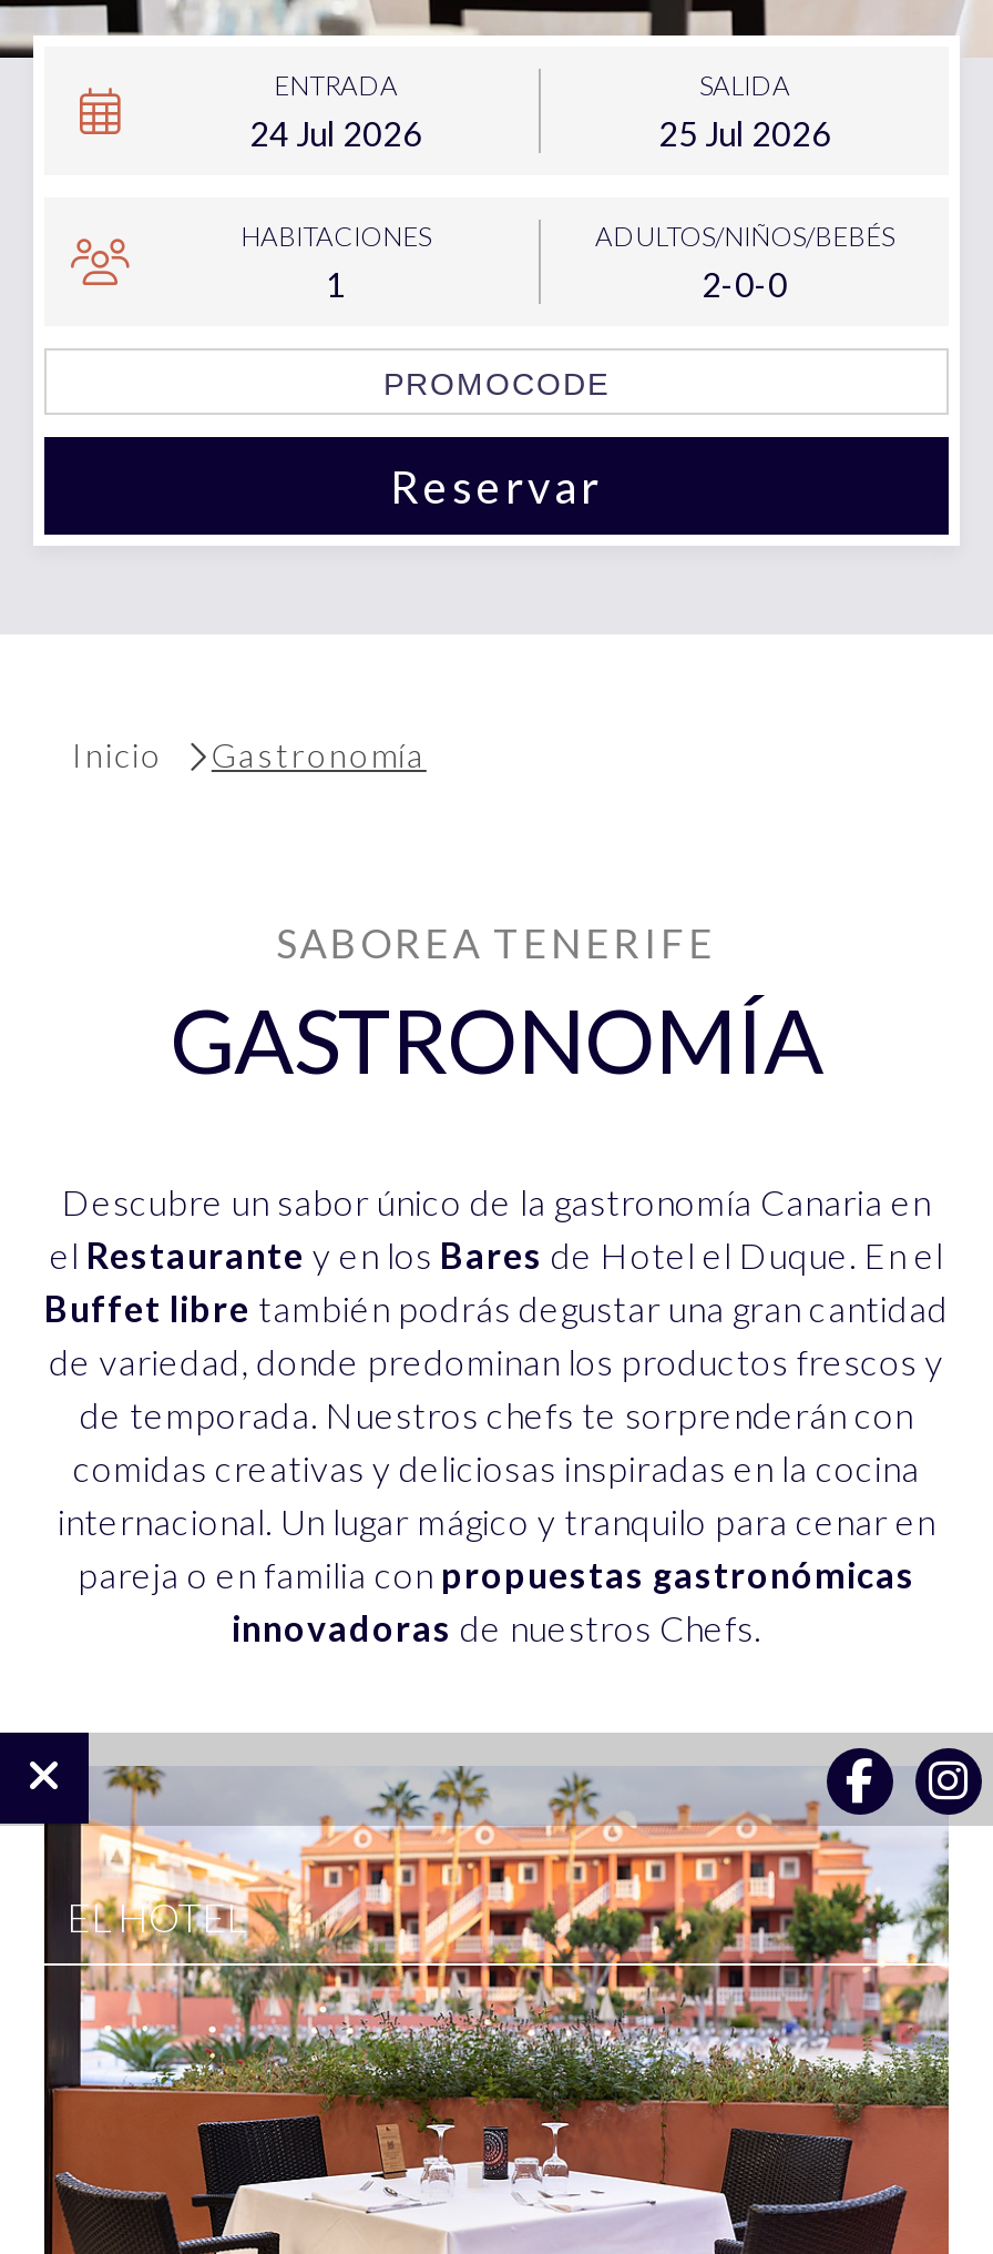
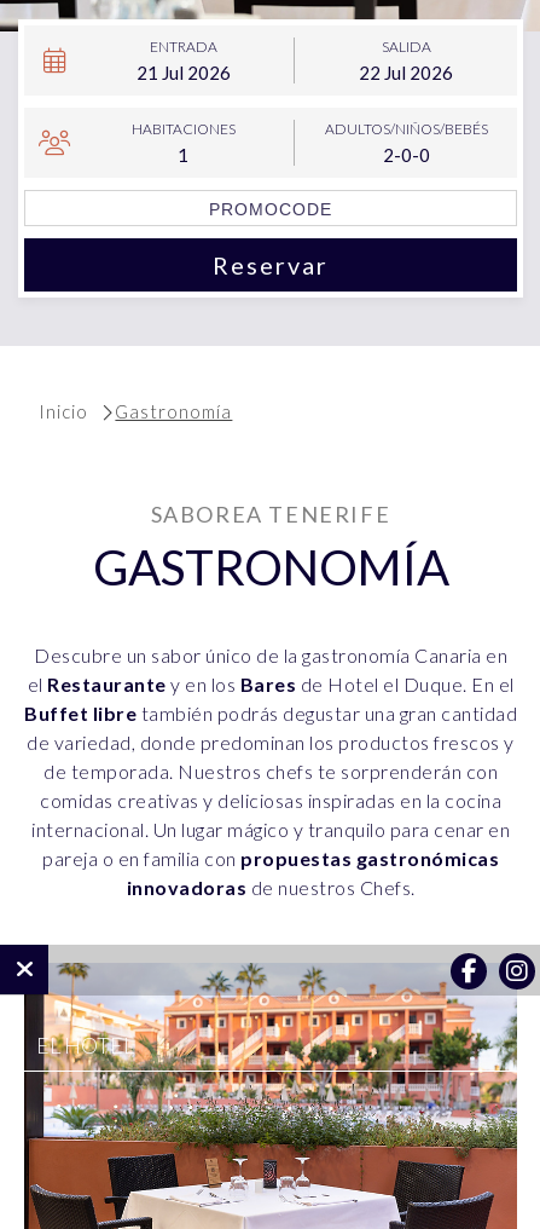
- 24 Jul 2026
+ 21 Jul 2026

- 25 Jul 2026
+ 22 Jul 2026
